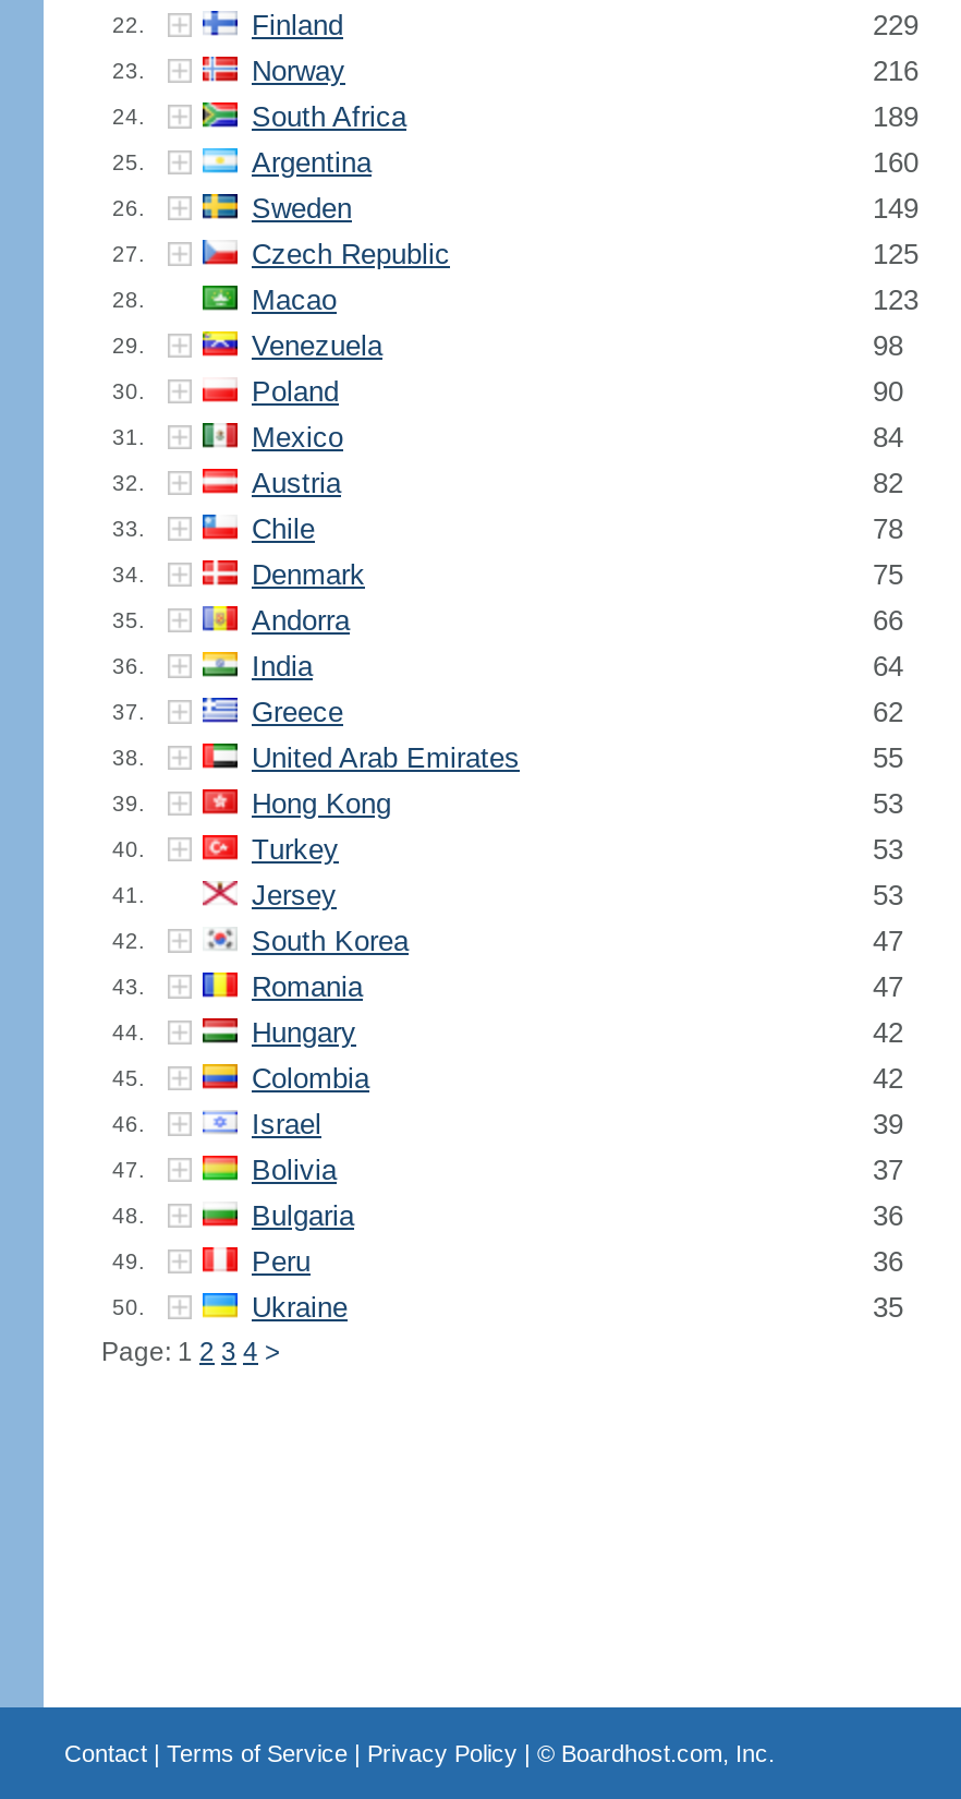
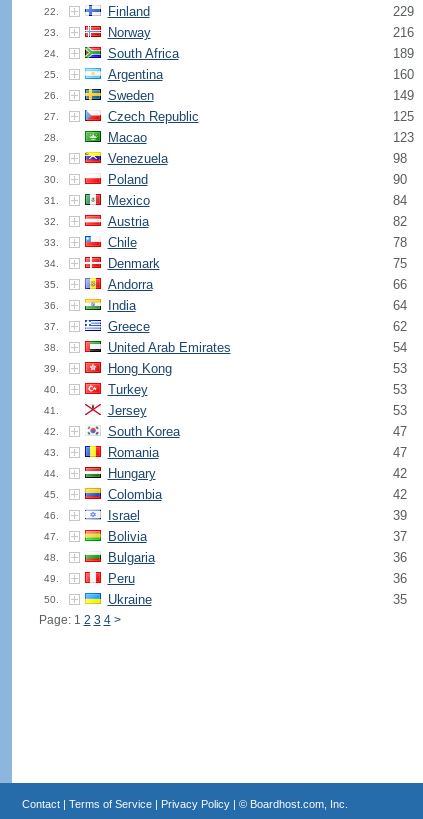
- 55
+ 54
